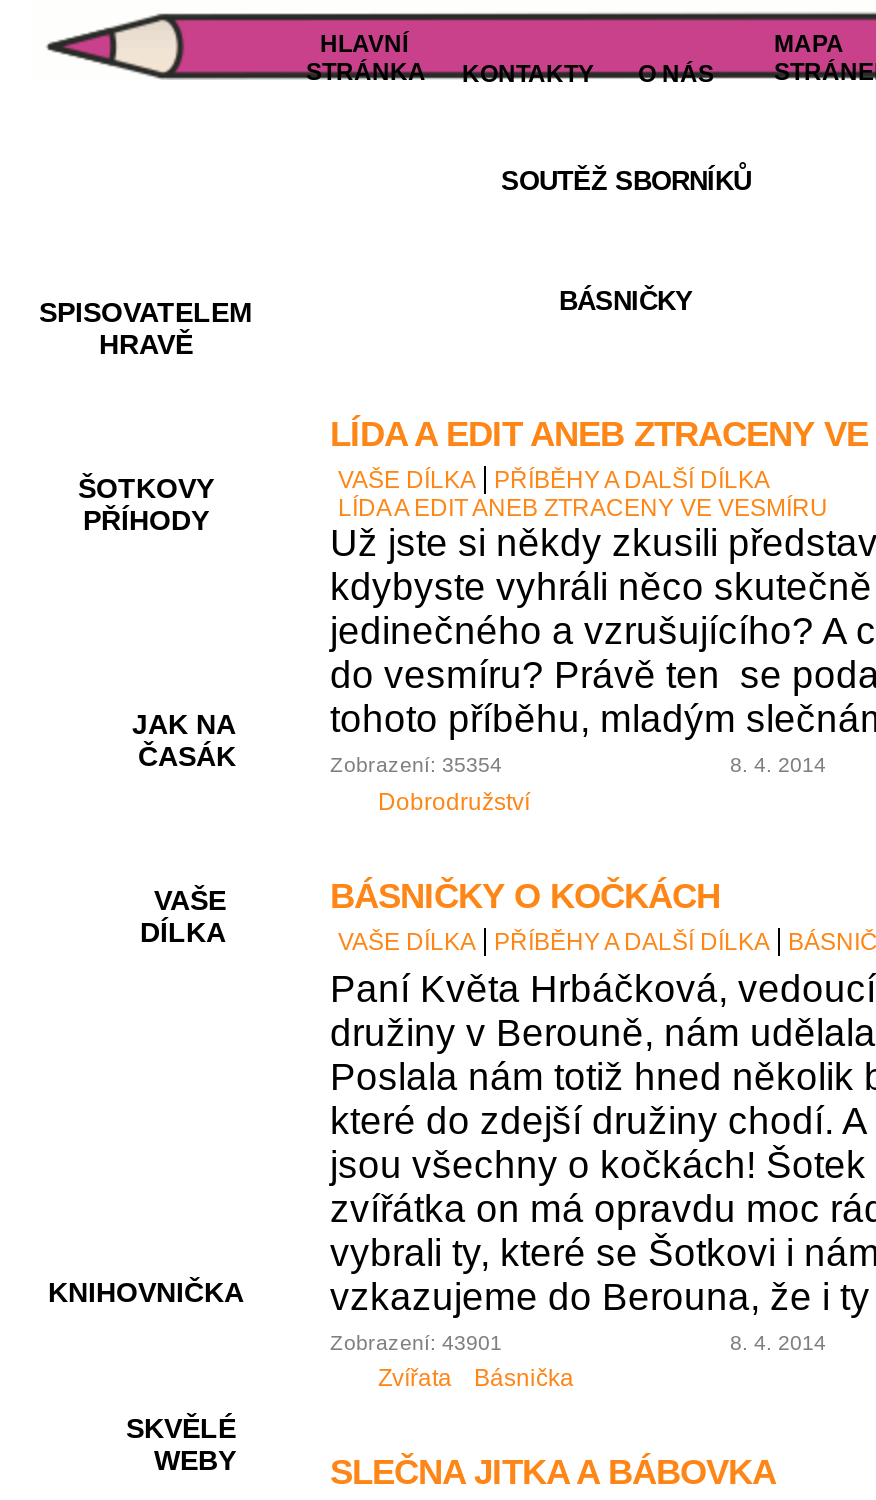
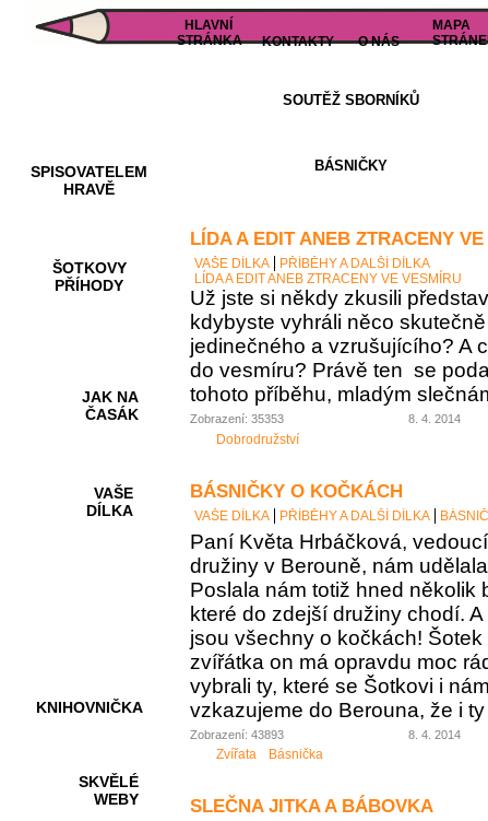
- Zobrazení: 35354
+ Zobrazení: 35353

- Zobrazení: 43901
+ Zobrazení: 43893
